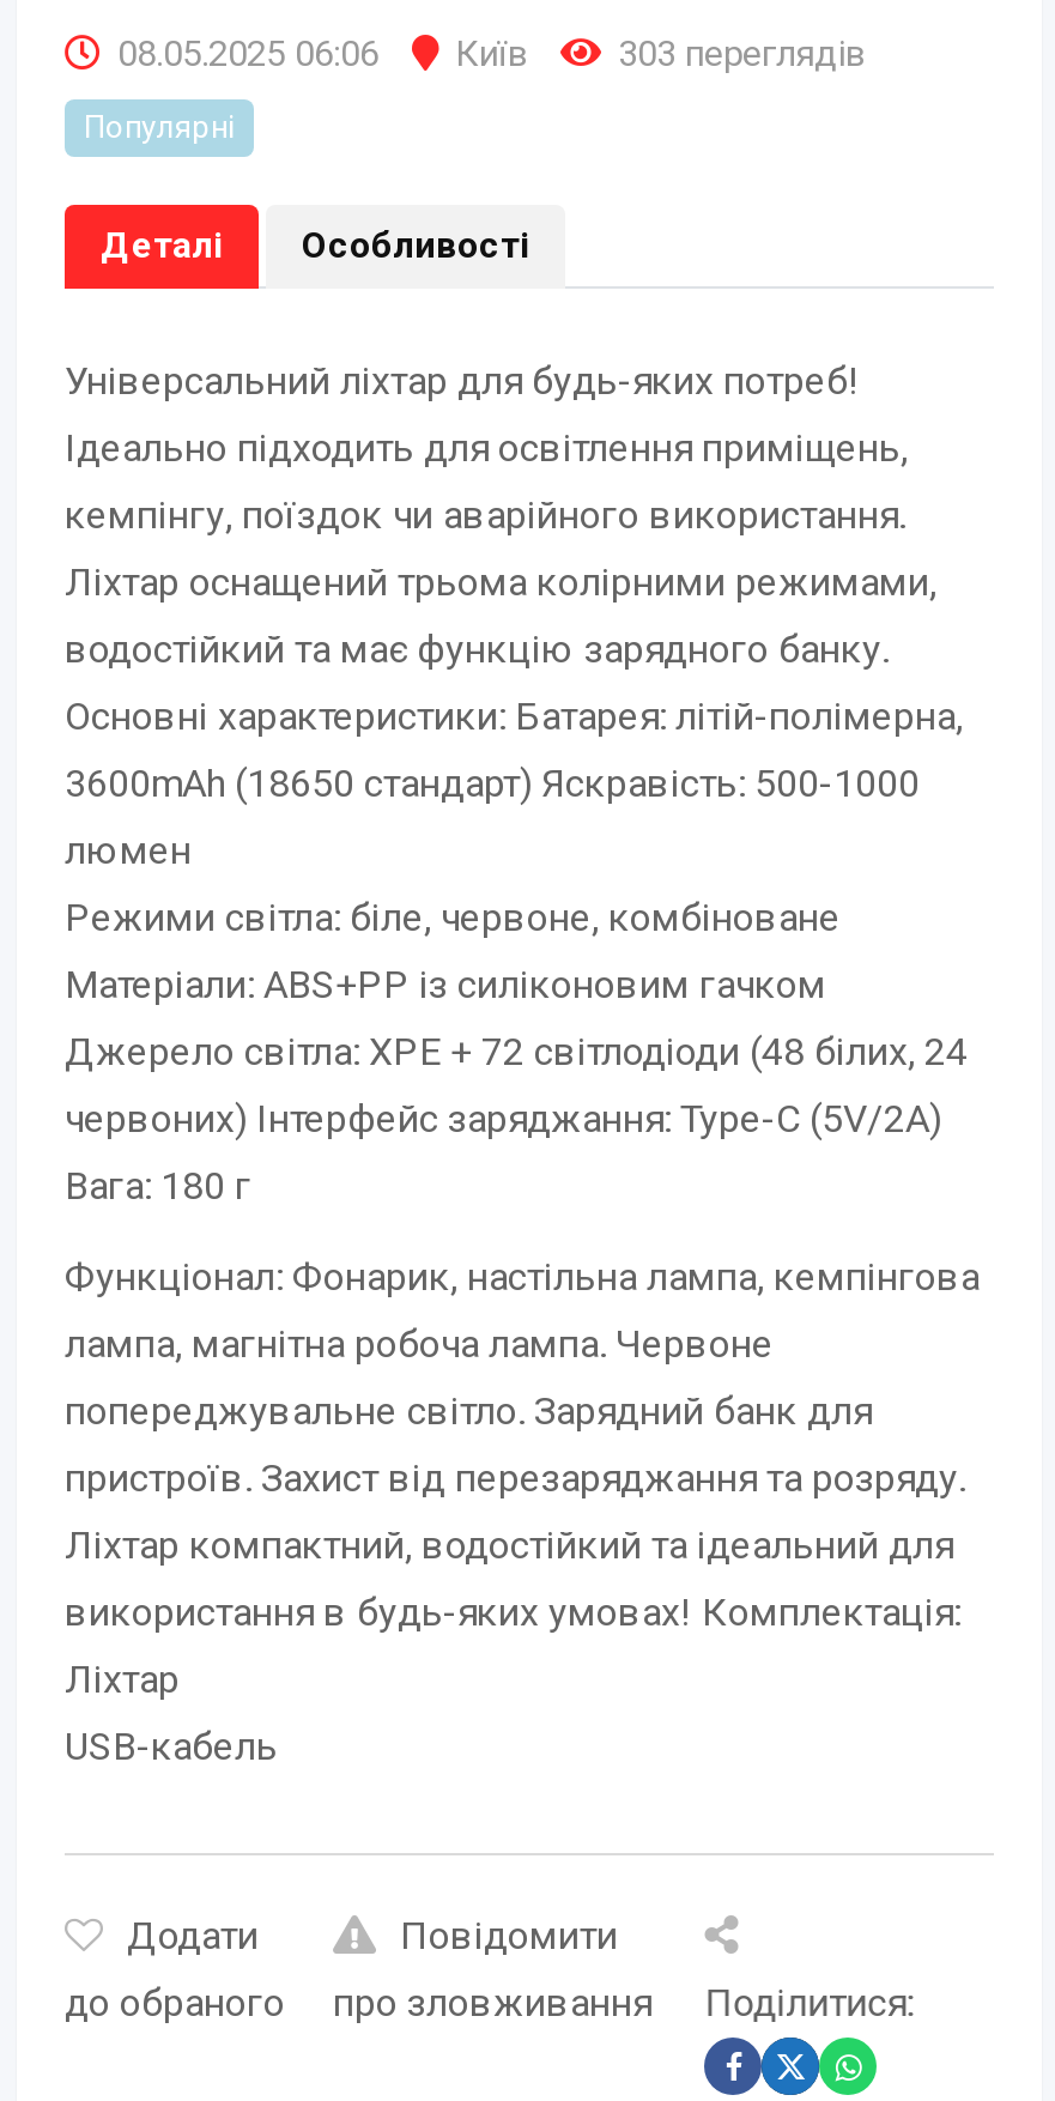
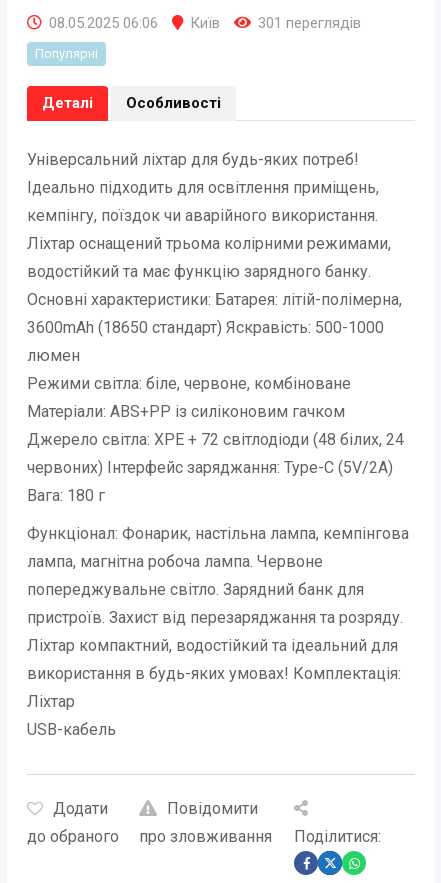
- 303 переглядів
+ 301 переглядів
